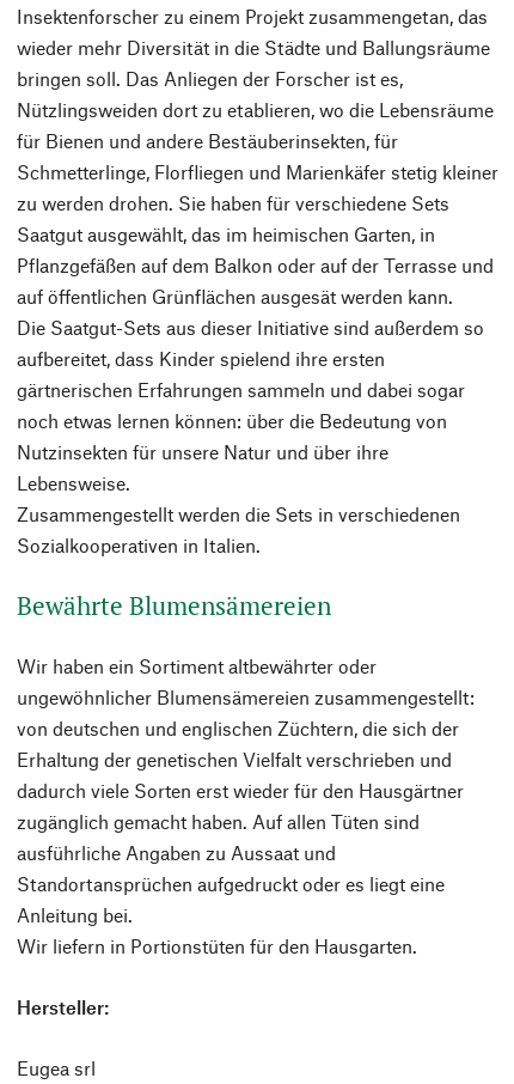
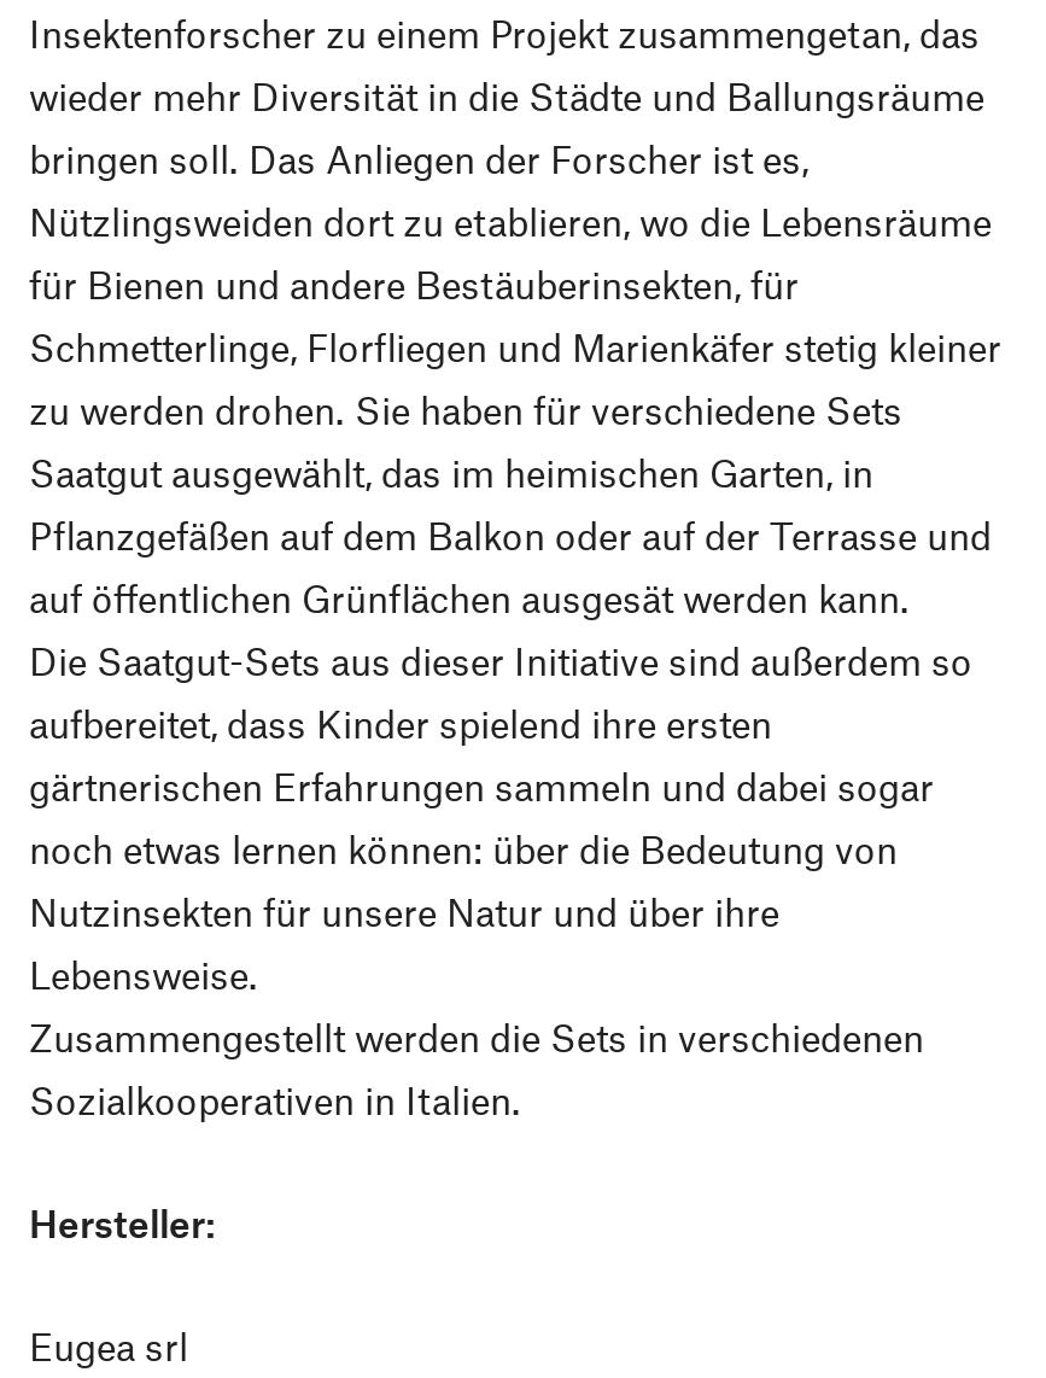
- Bewährte Blumensämereien
- Wir haben ein Sortiment altbewährter oder
- ungewöhnlicher Blumensämereien zusammengestellt:
- von deutschen und englischen Züchtern, die sich der
- Erhaltung der genetischen Vielfalt verschrieben und
- dadurch viele Sorten erst wieder für den Hausgärtner
- zugänglich gemacht haben. Auf allen Tüten sind
- ausführliche Angaben zu Aussaat und
- Standortansprüchen aufgedruckt oder es liegt eine
- Anleitung bei.
- Wir liefern in Portionstüten für den Hausgarten.
